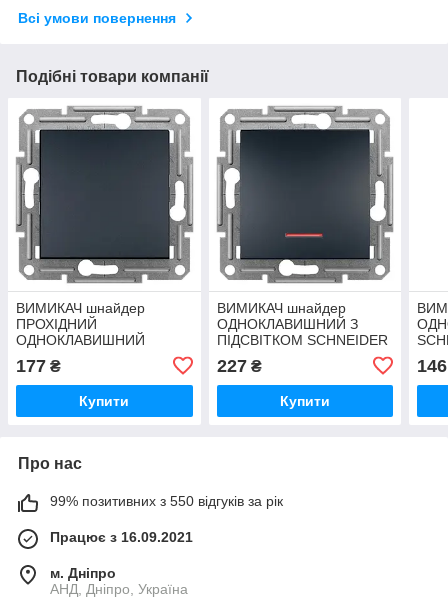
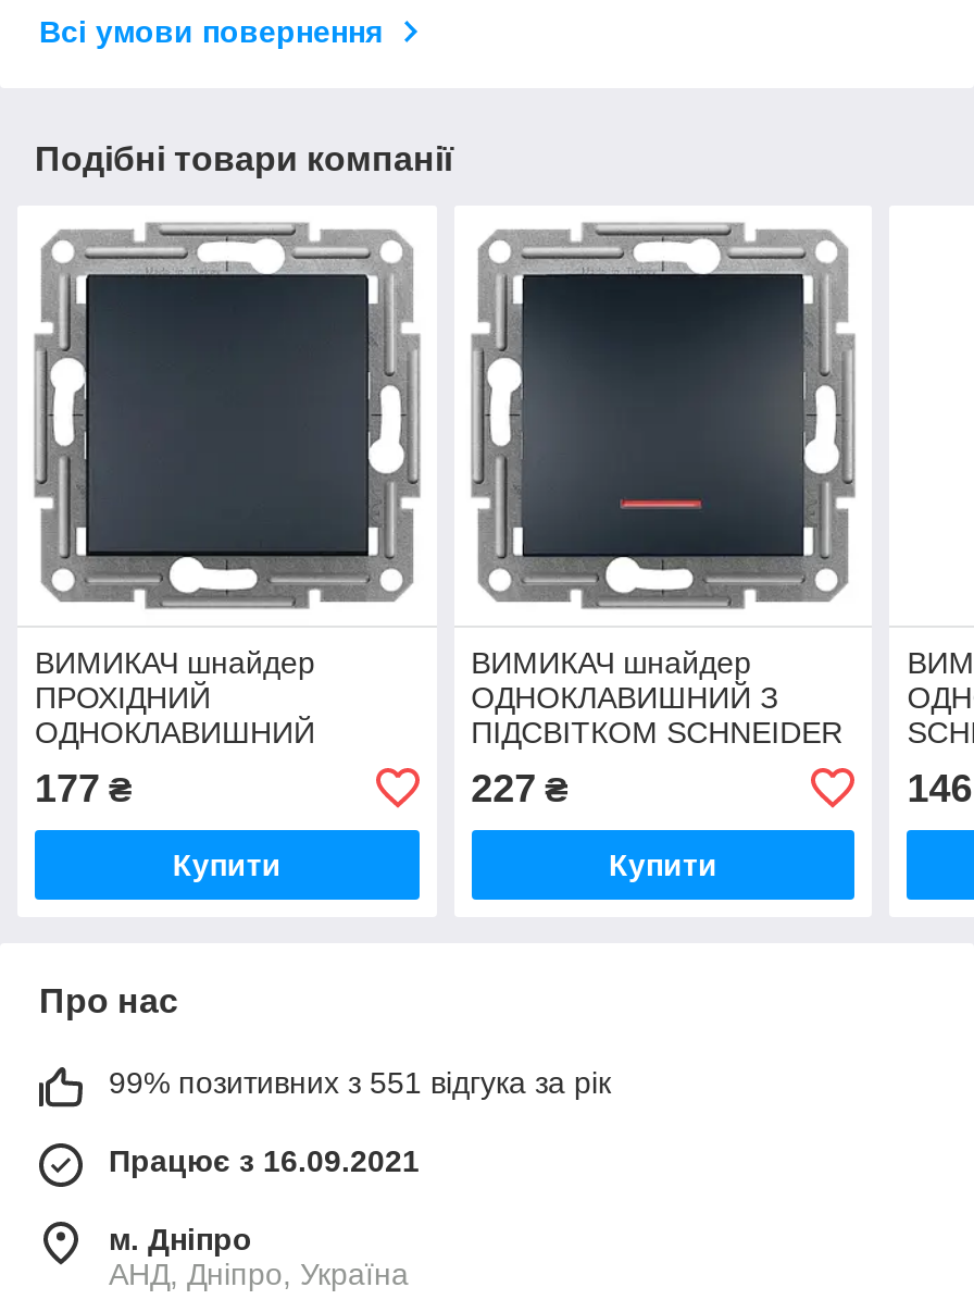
- 99% позитивних з 550 відгуків за рік
+ 99% позитивних з 551 відгука за рік
